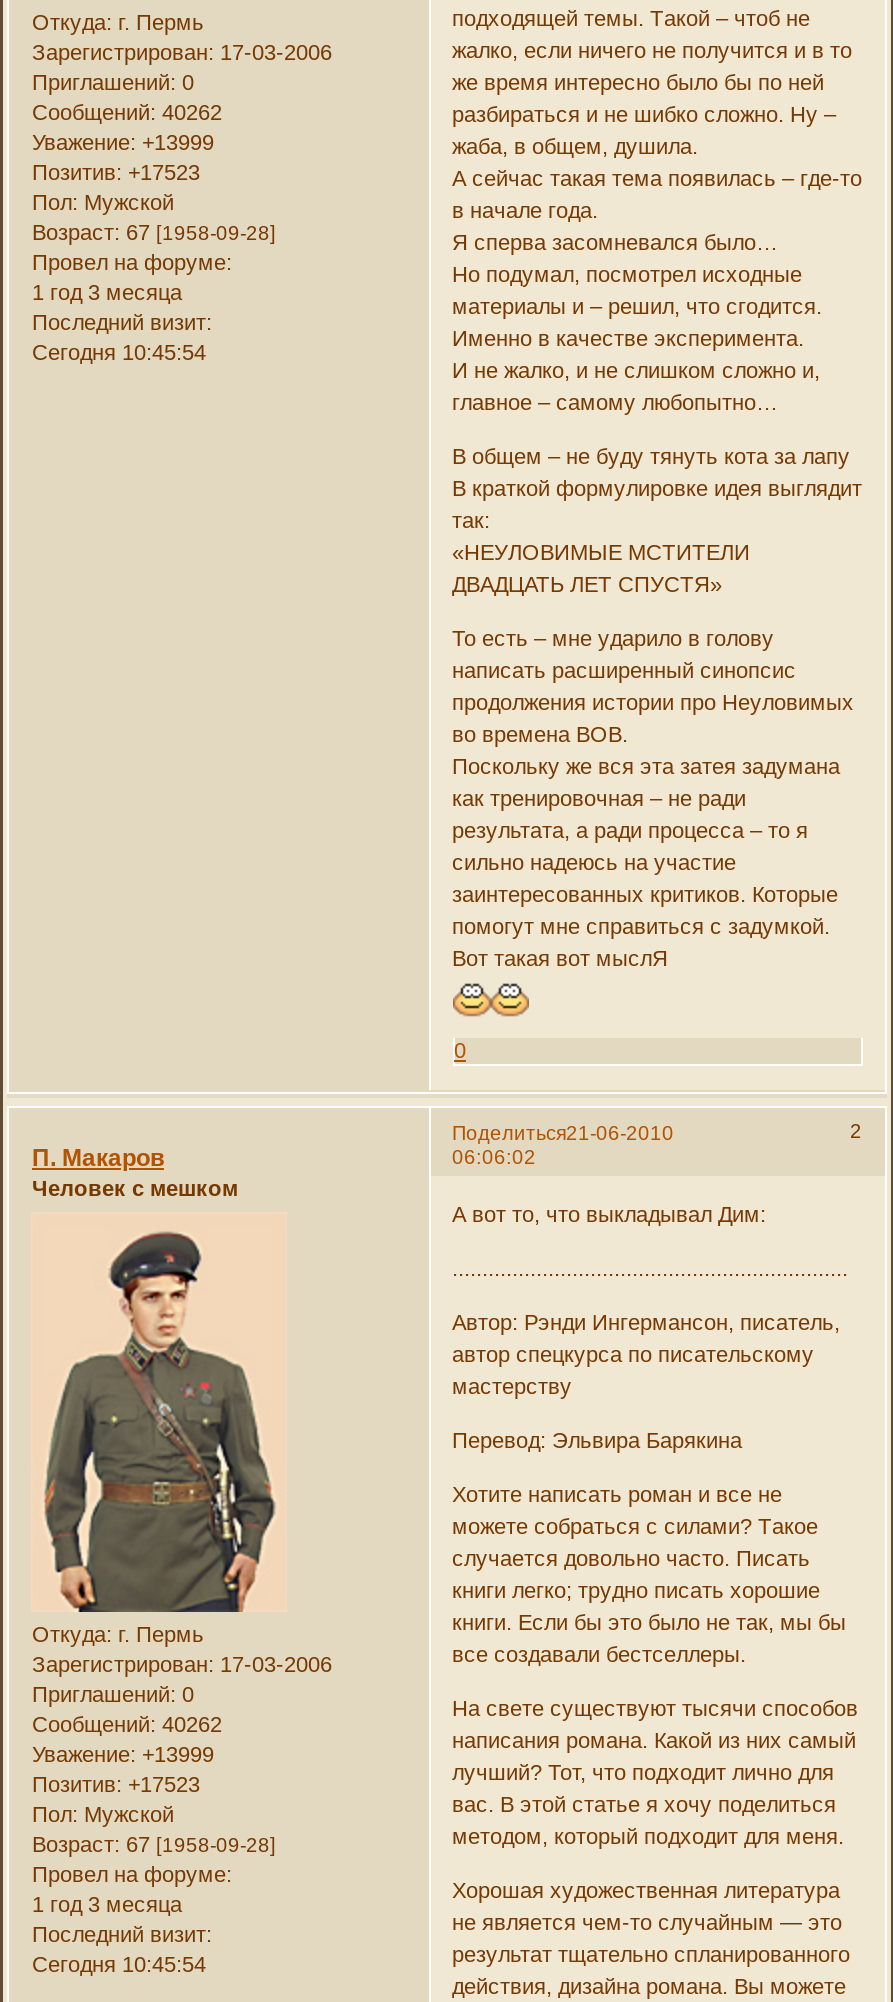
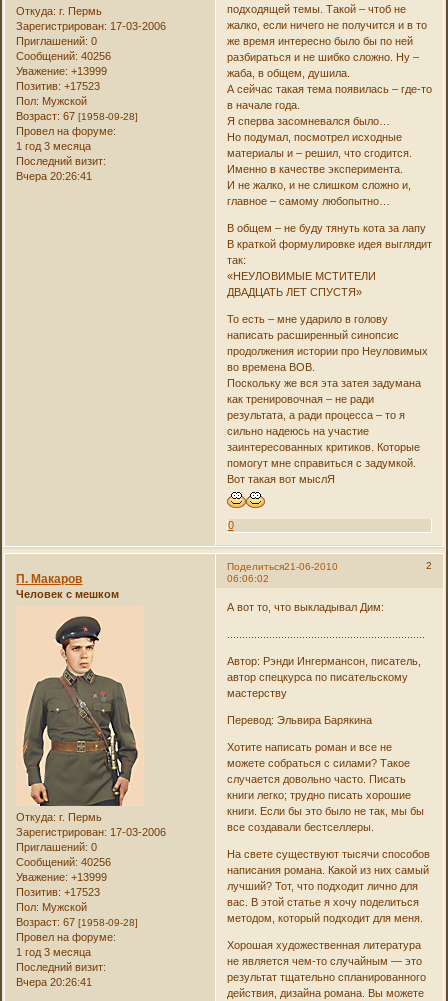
- Сообщений: 40262
+ Сообщений: 40256

- Сегодня 10:45:54
+ Вчера 20:26:41

- Сообщений: 40262
+ Сообщений: 40256

- Сегодня 10:45:54
+ Вчера 20:26:41
